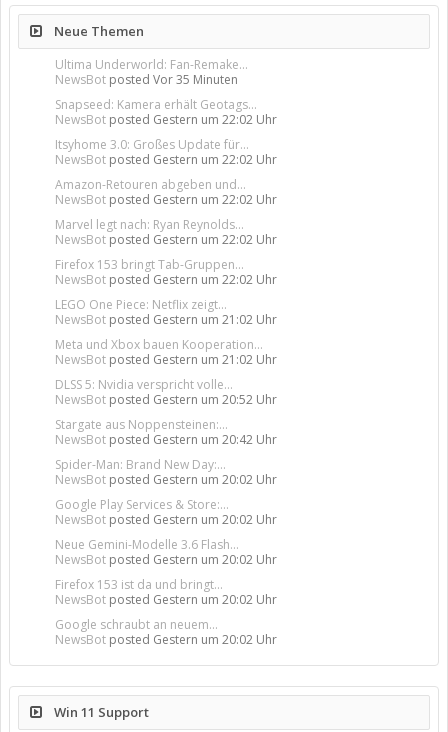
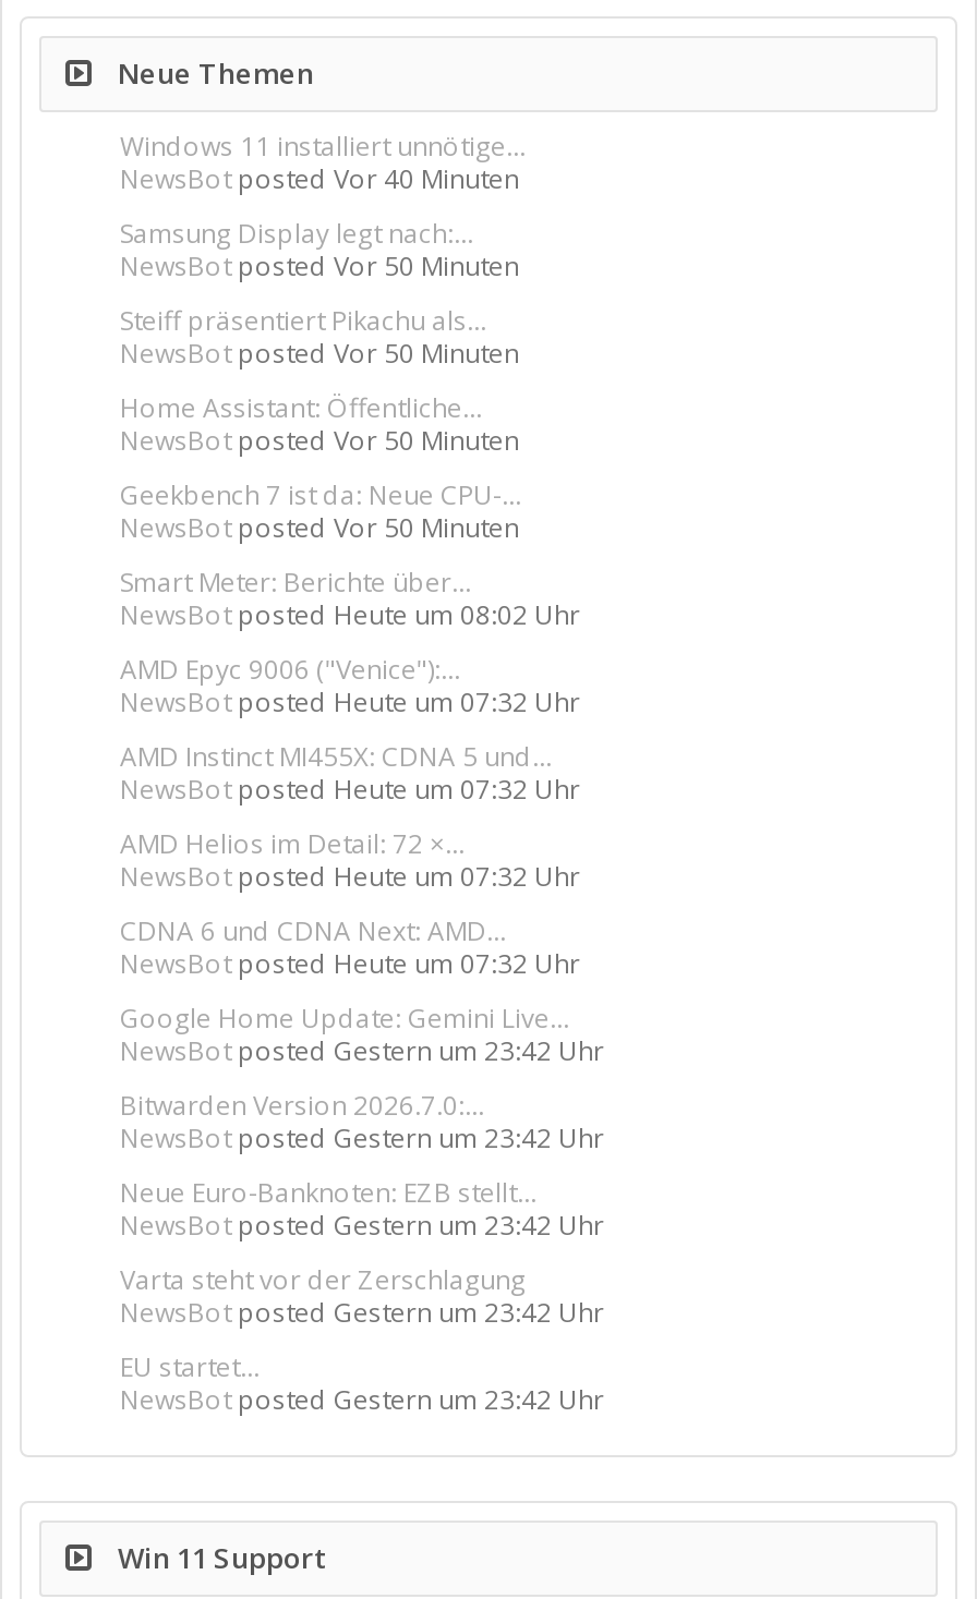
- Ultima Underworld: Fan-Remake...
- NewsBot posted Vor 35 Minuten
+ Windows 11 installiert unnötige...
+ NewsBot posted Vor 40 Minuten

- Snapseed: Kamera erhält Geotags...
- NewsBot posted Gestern um 22:02 Uhr
+ Samsung Display legt nach:...
+ NewsBot posted Vor 50 Minuten

- Itsyhome 3.0: Großes Update für...
- NewsBot posted Gestern um 22:02 Uhr
+ Steiff präsentiert Pikachu als...
+ NewsBot posted Vor 50 Minuten

- Amazon-Retouren abgeben und...
- NewsBot posted Gestern um 22:02 Uhr
+ Home Assistant: Öffentliche...
+ NewsBot posted Vor 50 Minuten

- Marvel legt nach: Ryan Reynolds...
- NewsBot posted Gestern um 22:02 Uhr
+ Geekbench 7 ist da: Neue CPU-...
+ NewsBot posted Vor 50 Minuten

- Firefox 153 bringt Tab-Gruppen...
- NewsBot posted Gestern um 22:02 Uhr
+ Smart Meter: Berichte über...
+ NewsBot posted Heute um 08:02 Uhr

- LEGO One Piece: Netflix zeigt...
- NewsBot posted Gestern um 21:02 Uhr
+ AMD Epyc 9006 ("Venice"):...
+ NewsBot posted Heute um 07:32 Uhr

- Meta und Xbox bauen Kooperation...
- NewsBot posted Gestern um 21:02 Uhr
+ AMD Instinct MI455X: CDNA 5 und...
+ NewsBot posted Heute um 07:32 Uhr

- DLSS 5: Nvidia verspricht volle...
- NewsBot posted Gestern um 20:52 Uhr
+ AMD Helios im Detail: 72 ×...
+ NewsBot posted Heute um 07:32 Uhr

- Stargate aus Noppensteinen:...
- NewsBot posted Gestern um 20:42 Uhr
+ CDNA 6 und CDNA Next: AMD...
+ NewsBot posted Heute um 07:32 Uhr

- Spider-Man: Brand New Day:...
- NewsBot posted Gestern um 20:02 Uhr
+ Google Home Update: Gemini Live...
+ NewsBot posted Gestern um 23:42 Uhr

- Google Play Services & Store:...
- NewsBot posted Gestern um 20:02 Uhr
+ Bitwarden Version 2026.7.0:...
+ NewsBot posted Gestern um 23:42 Uhr

- Neue Gemini-Modelle 3.6 Flash...
- NewsBot posted Gestern um 20:02 Uhr
+ Neue Euro-Banknoten: EZB stellt...
+ NewsBot posted Gestern um 23:42 Uhr

- Firefox 153 ist da und bringt...
- NewsBot posted Gestern um 20:02 Uhr
+ Varta steht vor der Zerschlagung
+ NewsBot posted Gestern um 23:42 Uhr

- Google schraubt an neuem...
- NewsBot posted Gestern um 20:02 Uhr
+ EU startet...
+ NewsBot posted Gestern um 23:42 Uhr
